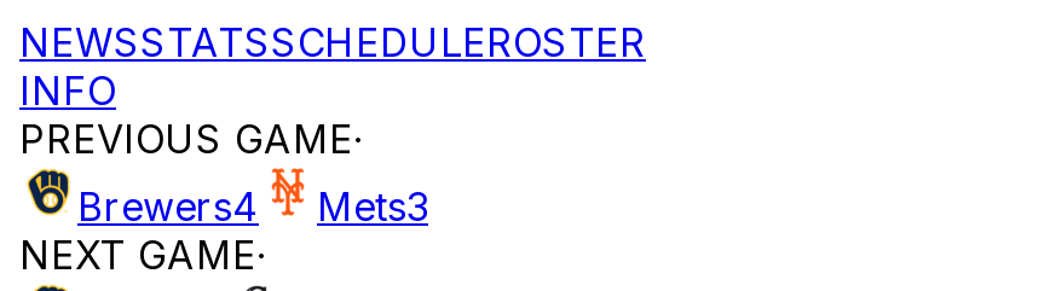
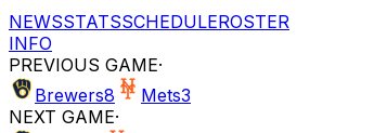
- Brewers4 Mets3
+ Brewers8 Mets3
